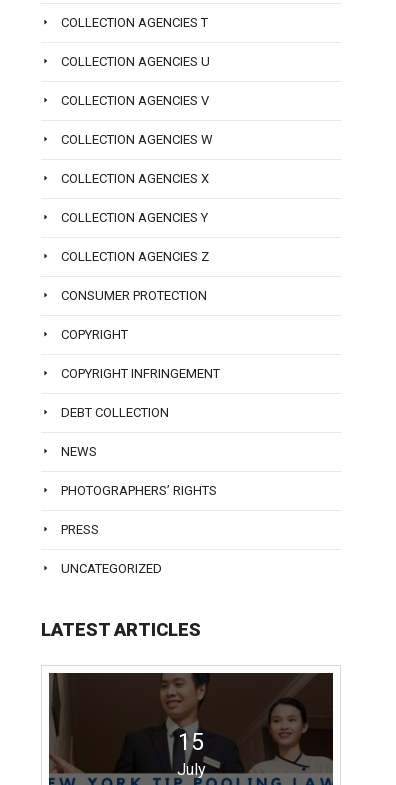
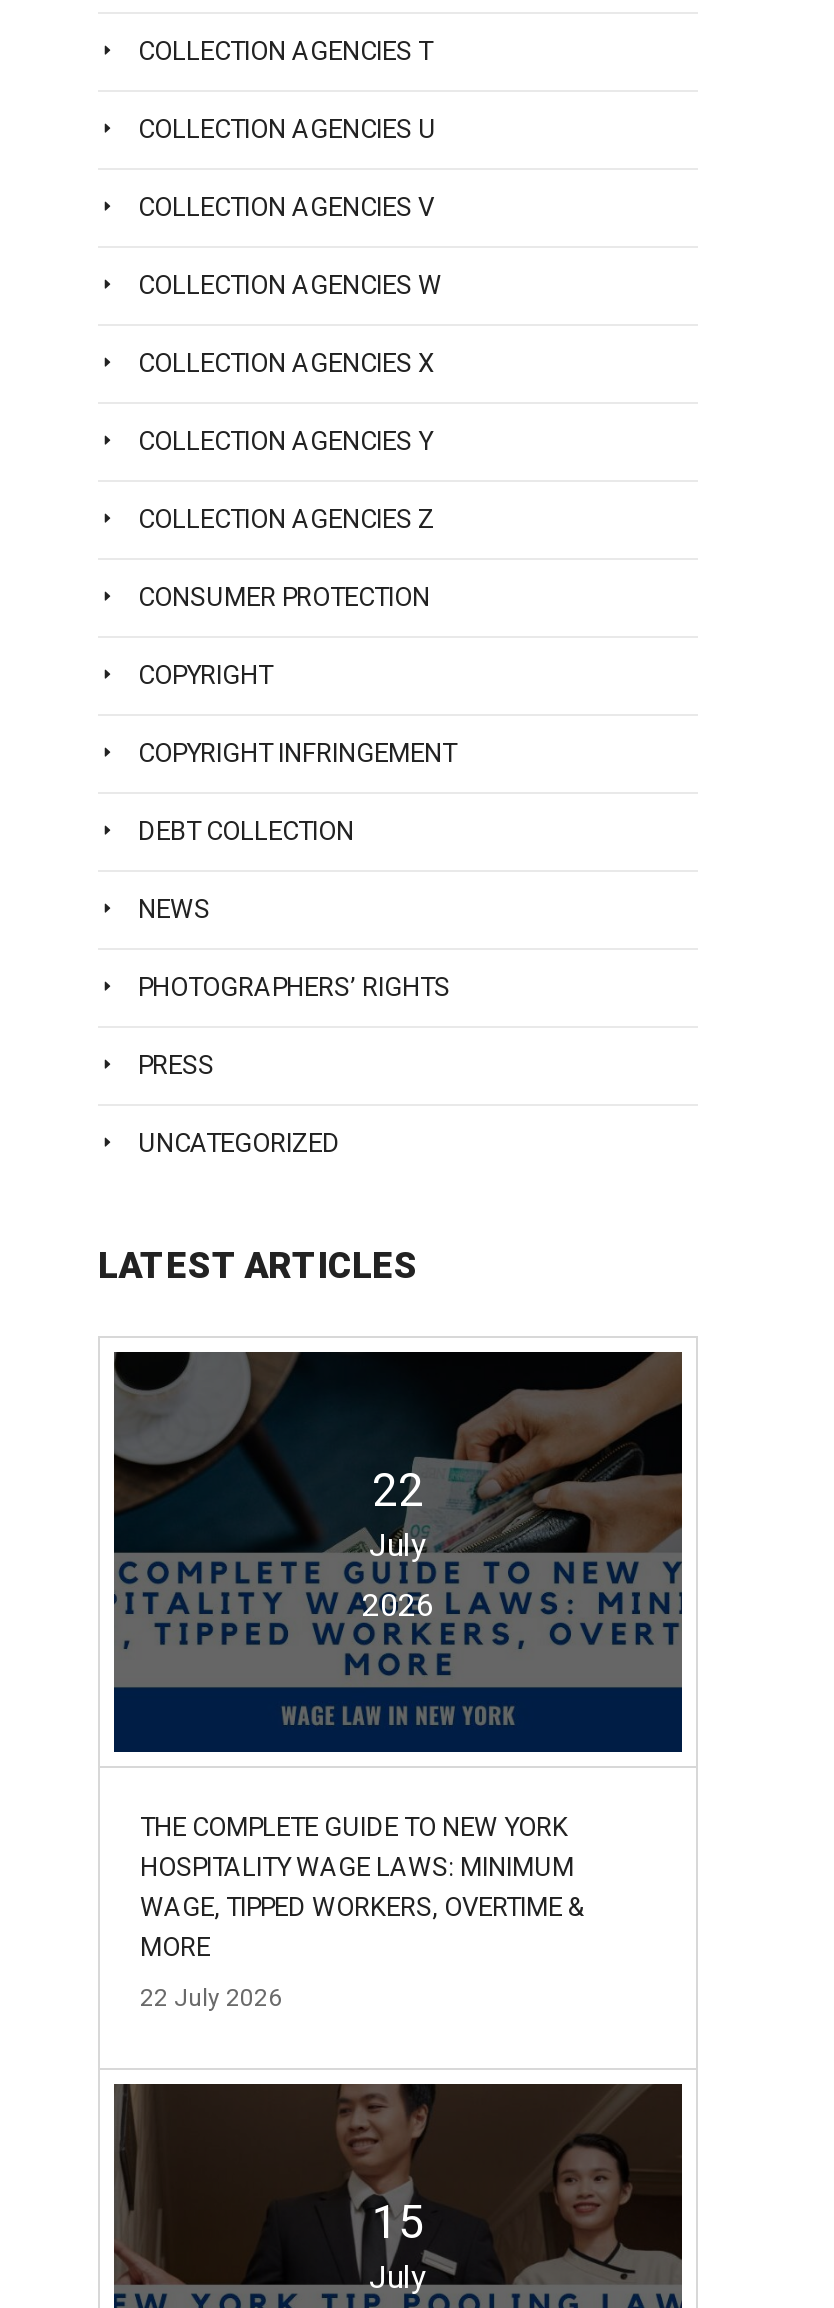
+ [image]
+ 22
+ July
+ 2026

+ THE COMPLETE GUIDE TO NEW YORK
+ HOSPITALITY WAGE LAWS: MINIMUM
+ WAGE, TIPPED WORKERS, OVERTIME &
+ MORE
+ 22 July 2026
